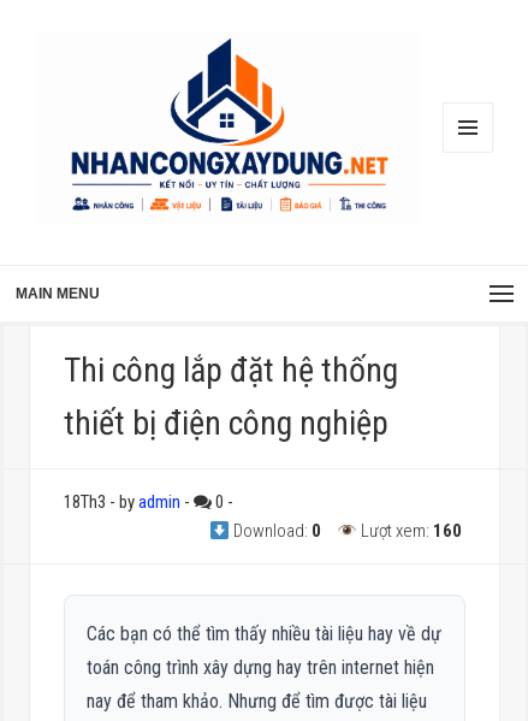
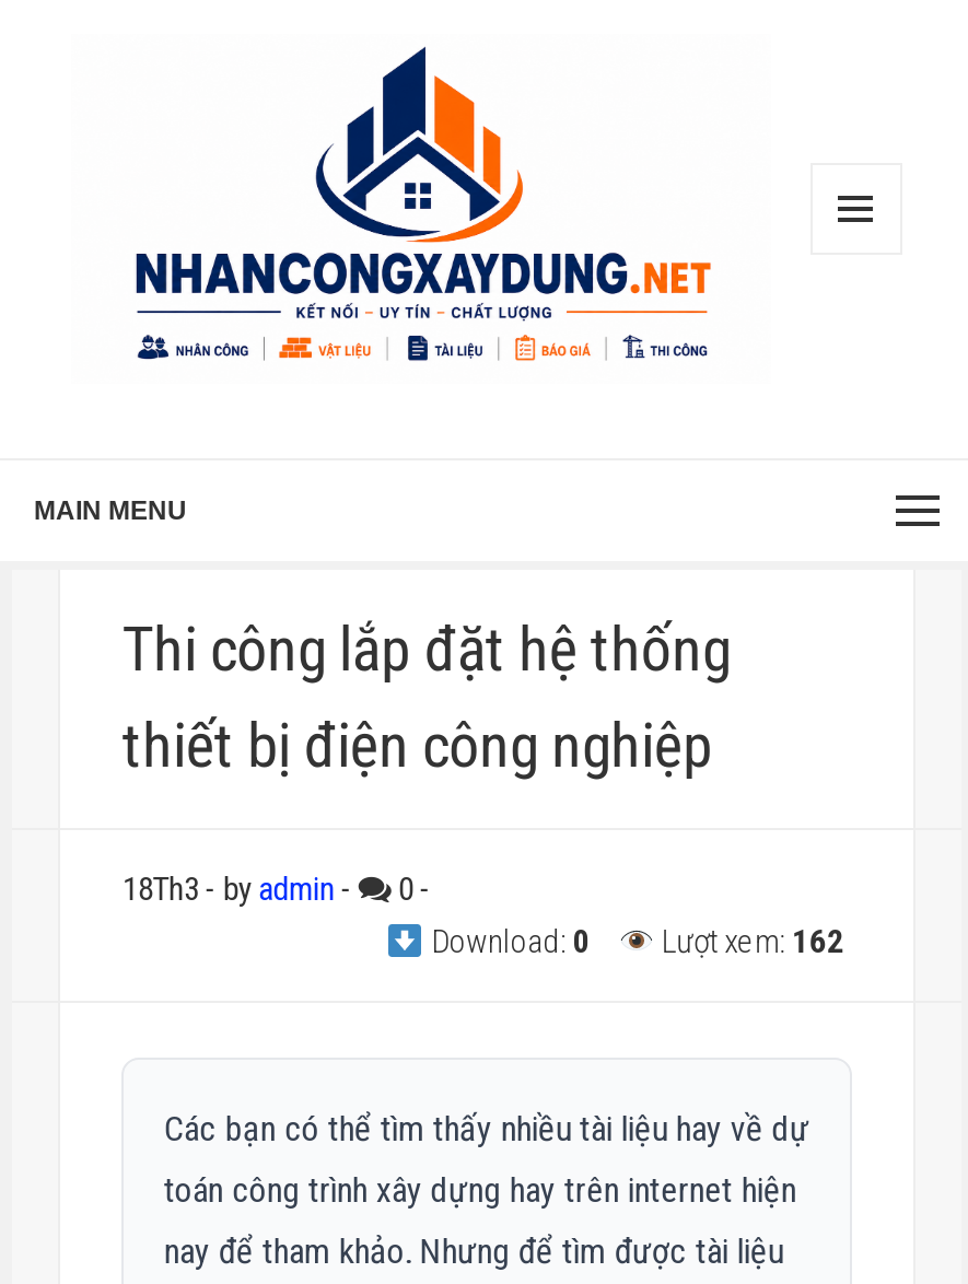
- Download: 0 Lượt xem: 160
+ Download: 0 Lượt xem: 162
